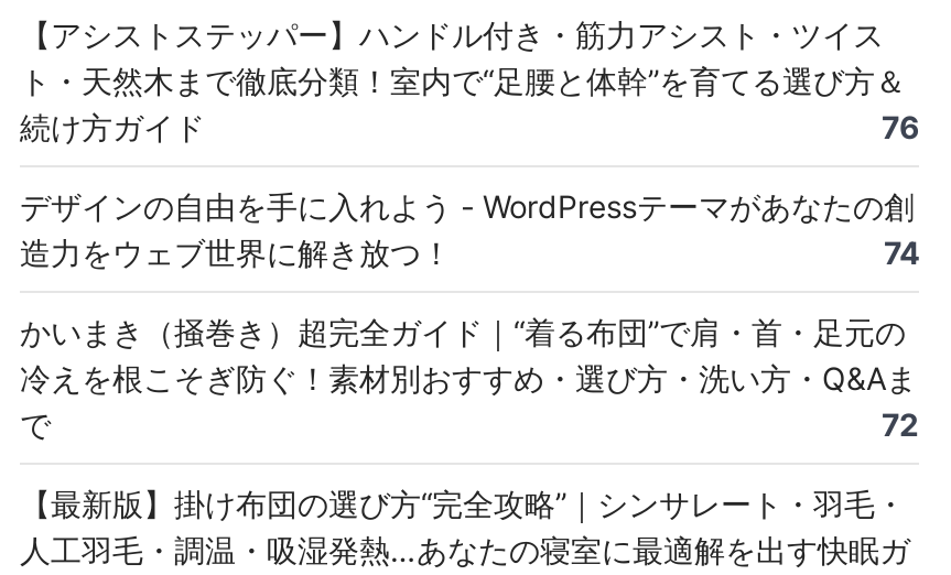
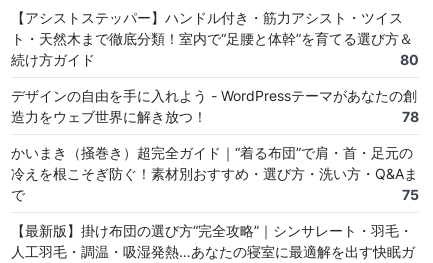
- 76
+ 80

- 74
+ 78

- 72
+ 75
